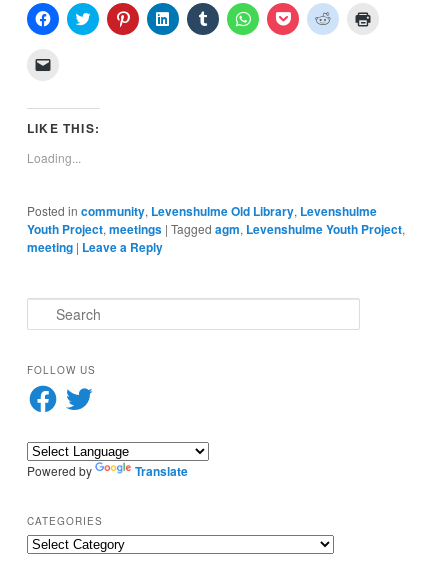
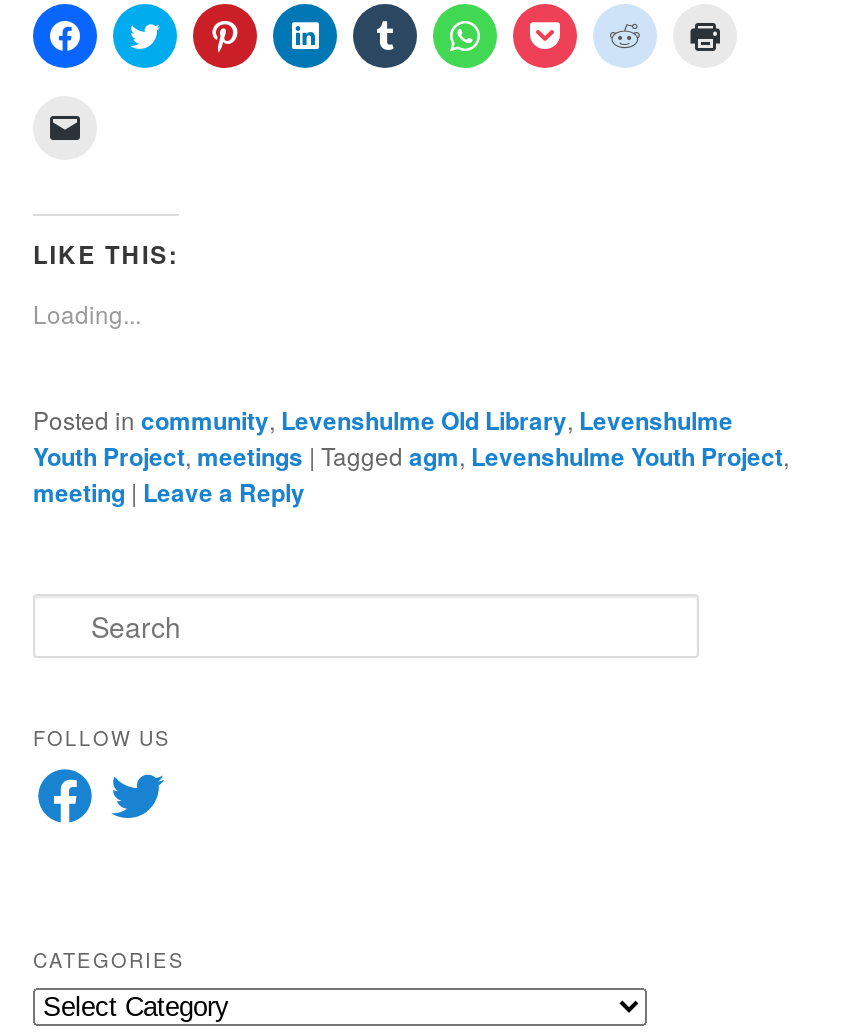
- Powered by
- Translate
